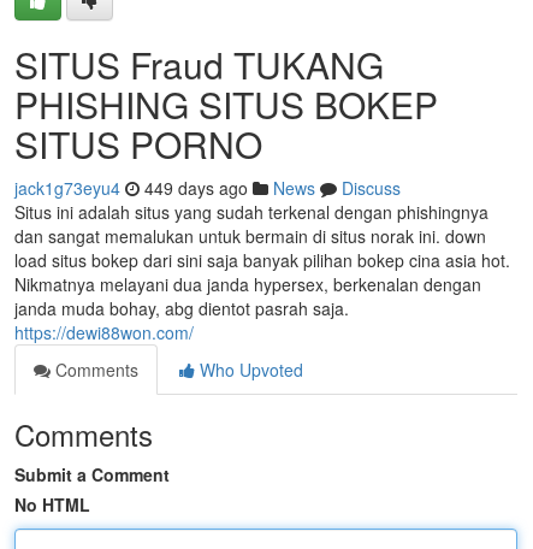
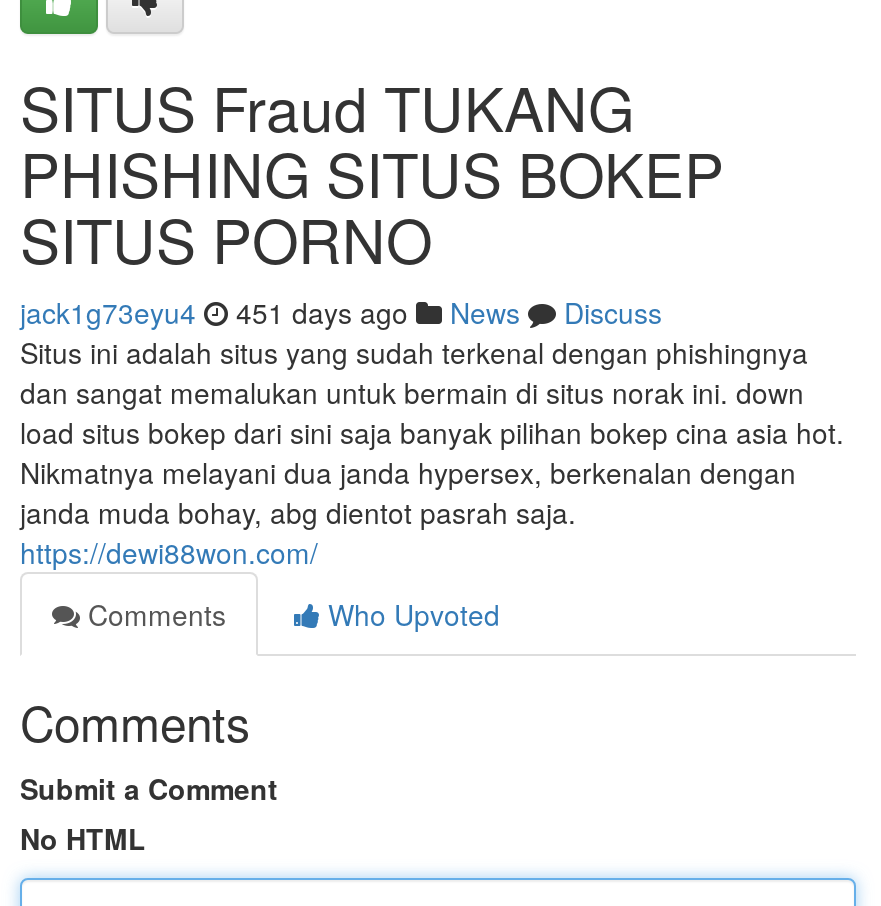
- jack1g73eyu4 449 days ago News Discuss
+ jack1g73eyu4 451 days ago News Discuss
